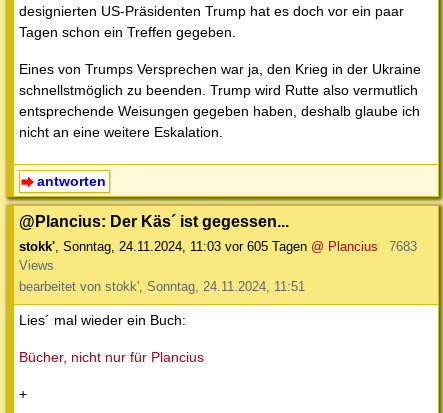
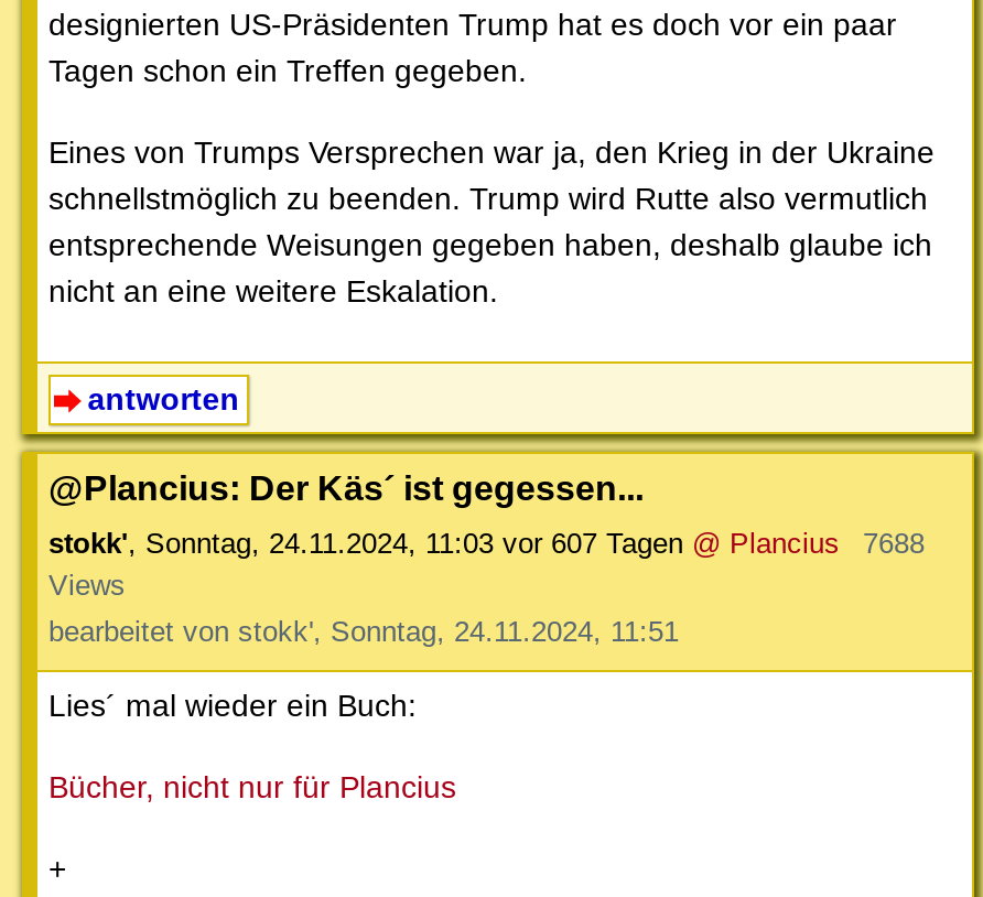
- stokk', Sonntag, 24.11.2024, 11:03 vor 605 Tagen @ Plancius
+ stokk', Sonntag, 24.11.2024, 11:03 vor 607 Tagen @ Plancius

- 7683
+ 7688
